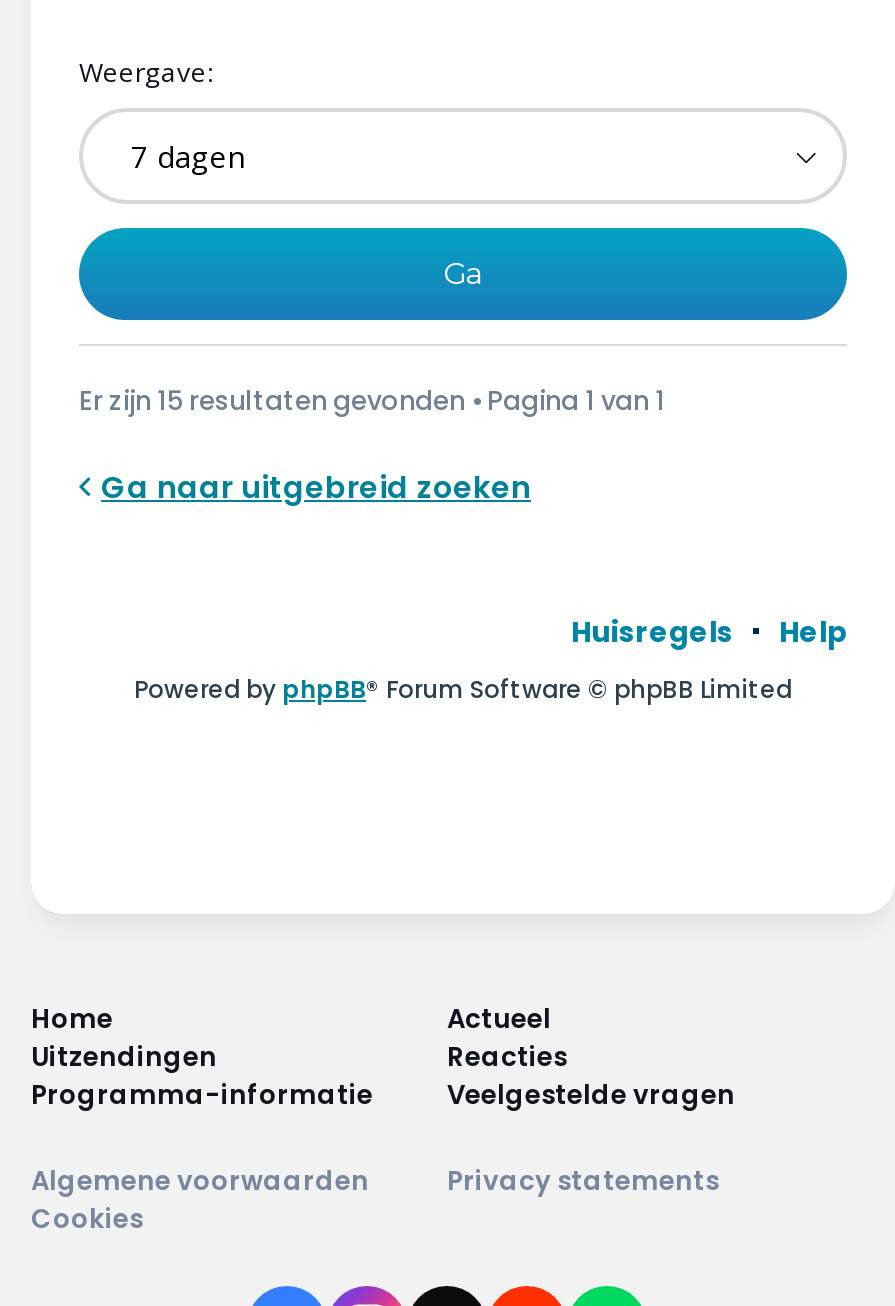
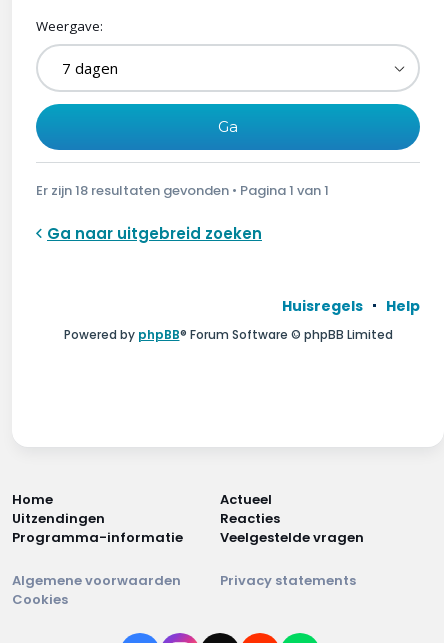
- Er zijn 15 resultaten gevonden • Pagina 1 van 1
+ Er zijn 18 resultaten gevonden • Pagina 1 van 1
